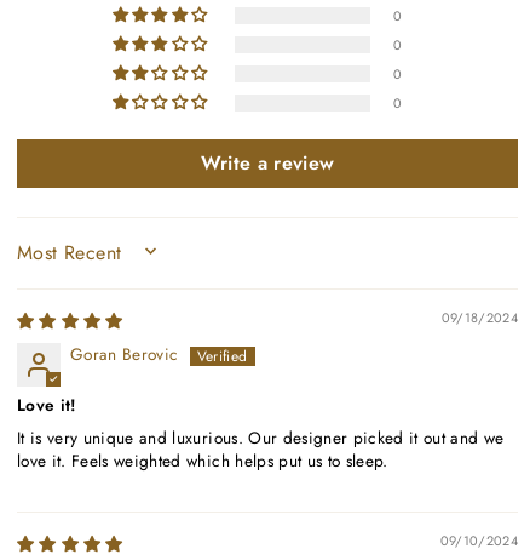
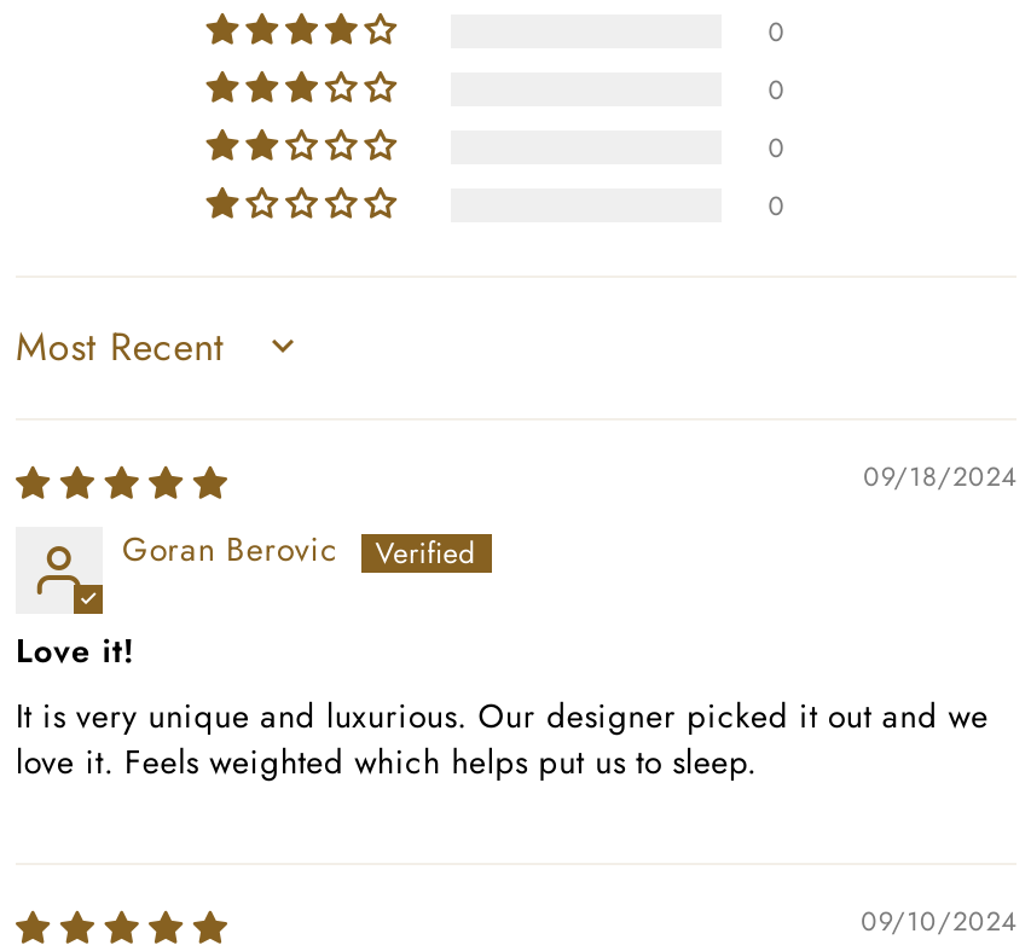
- Write a review
